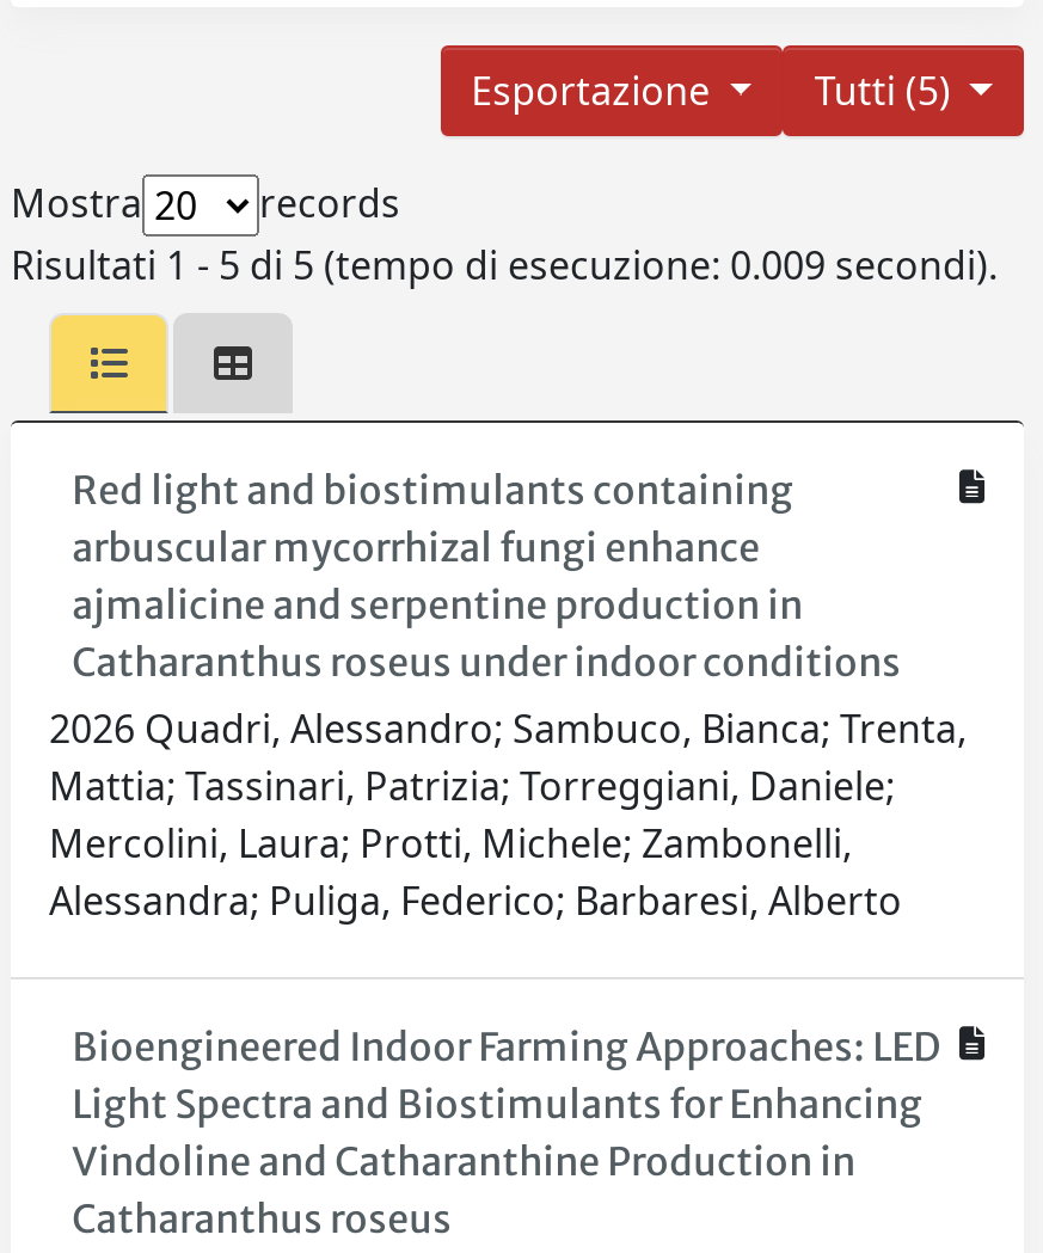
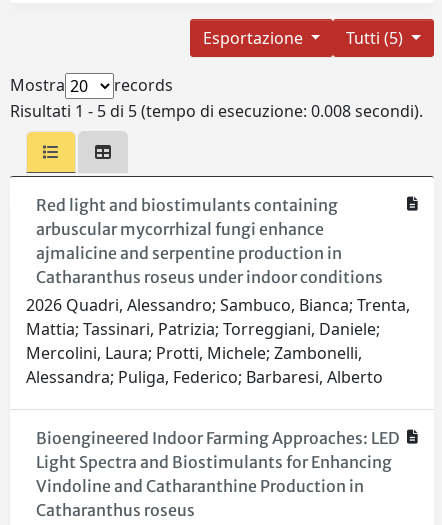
- Risultati 1 - 5 di 5 (tempo di esecuzione: 0.009 secondi).
+ Risultati 1 - 5 di 5 (tempo di esecuzione: 0.008 secondi).
